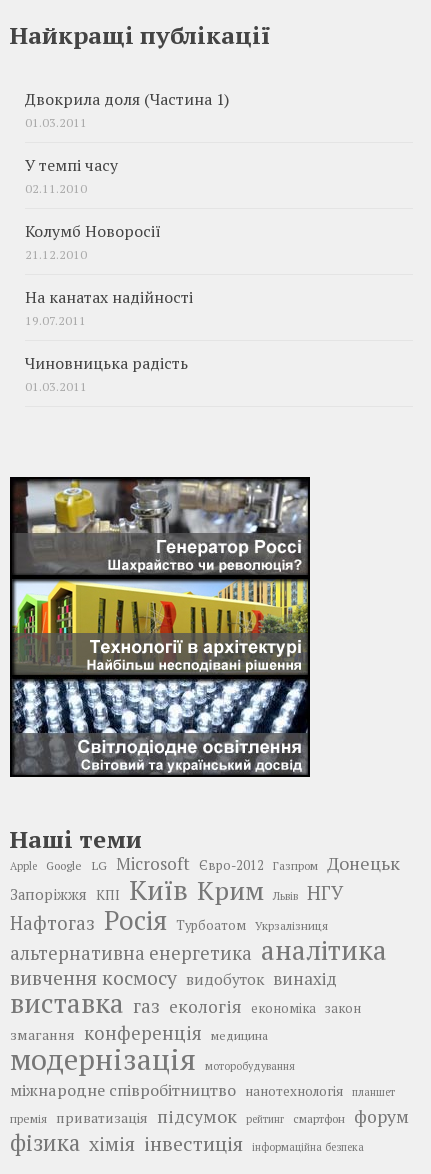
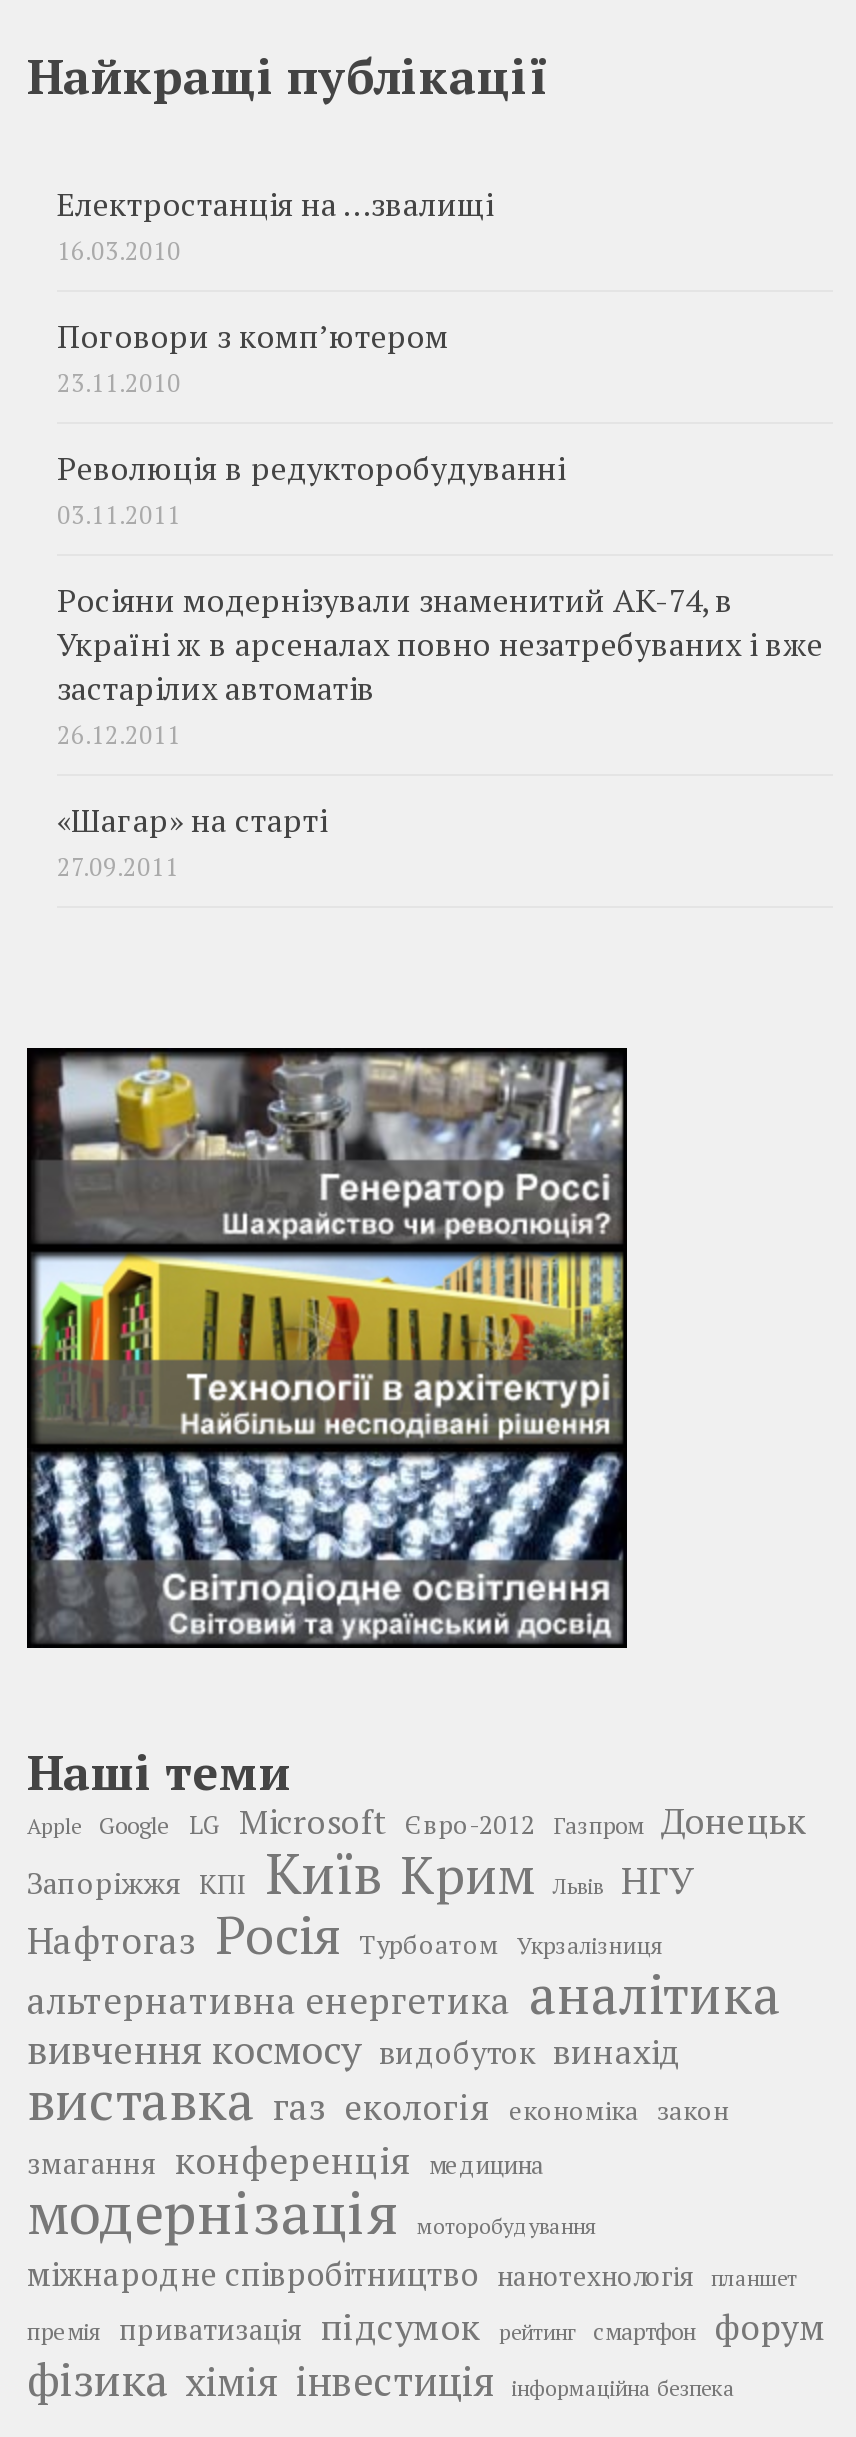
- Двокрила доля (Частина 1)
- 01.03.2011
+ Електростанція на …звалищі
+ 16.03.2010

- У темпі часу
- 02.11.2010
+ Поговори з комп’ютером
+ 23.11.2010

- Колумб Новоросії
- 21.12.2010
+ Революція в редукторобудуванні
+ 03.11.2011

- На канатах надійності
- 19.07.2011
+ Росіяни модернізували знаменитий АК-74, в
+ Україні ж в арсеналах повно незатребуваних і вже
+ застарілих автоматів
+ 26.12.2011

- Чиновницька радість
- 01.03.2011
+ «Шагар» на старті
+ 27.09.2011
